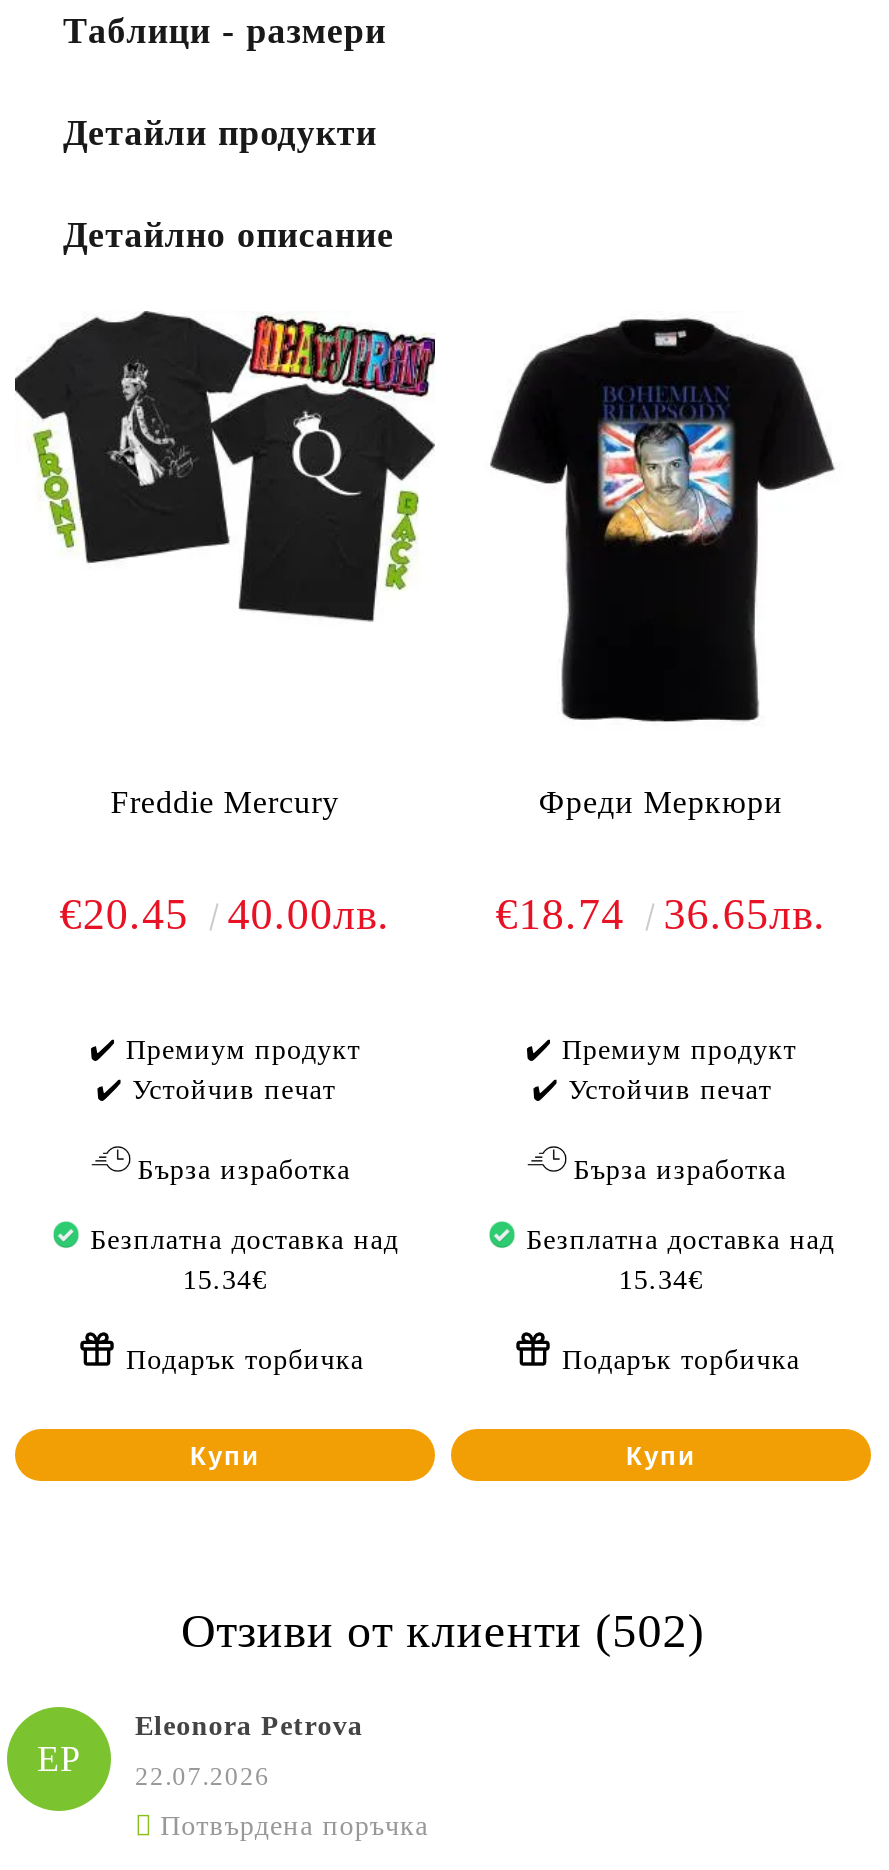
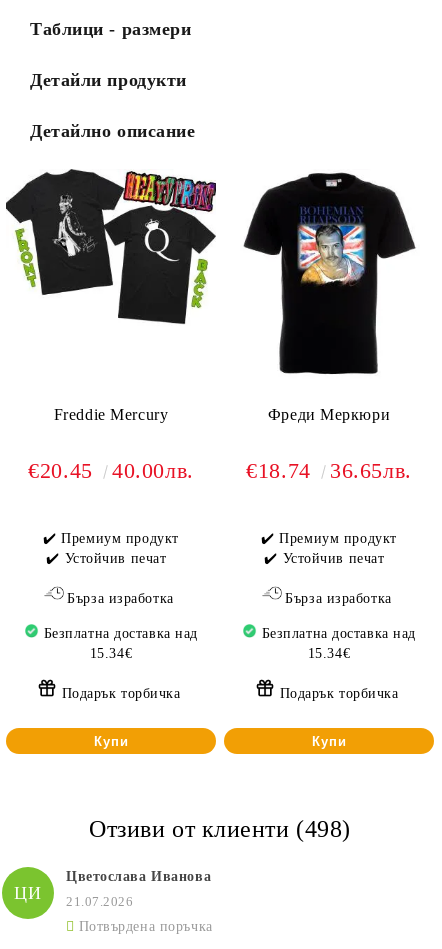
- Отзиви от клиенти (502)
+ Отзиви от клиенти (498)

- Eleonora Petrova
+ Цветослава Иванова

- EP
+ ЦИ

- 22.07.2026
+ 21.07.2026
